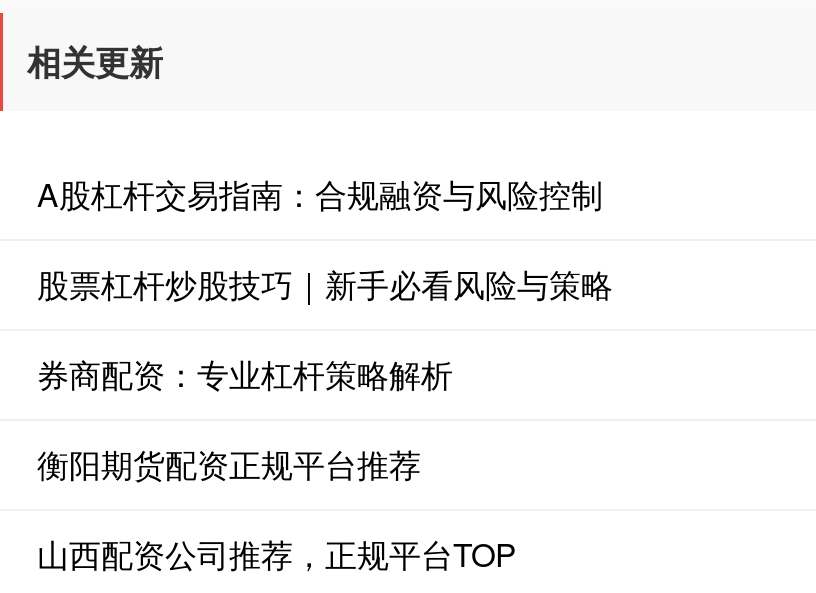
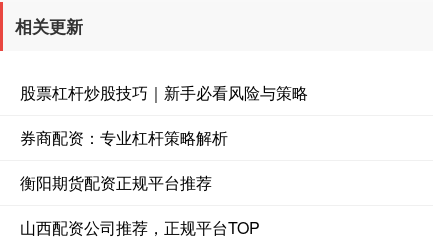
- A股杠杆交易指南：合规融资与风险控制
